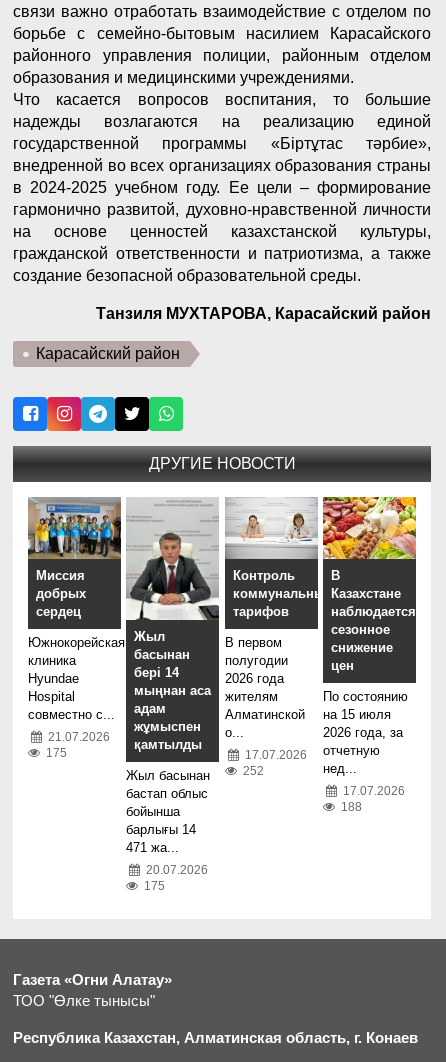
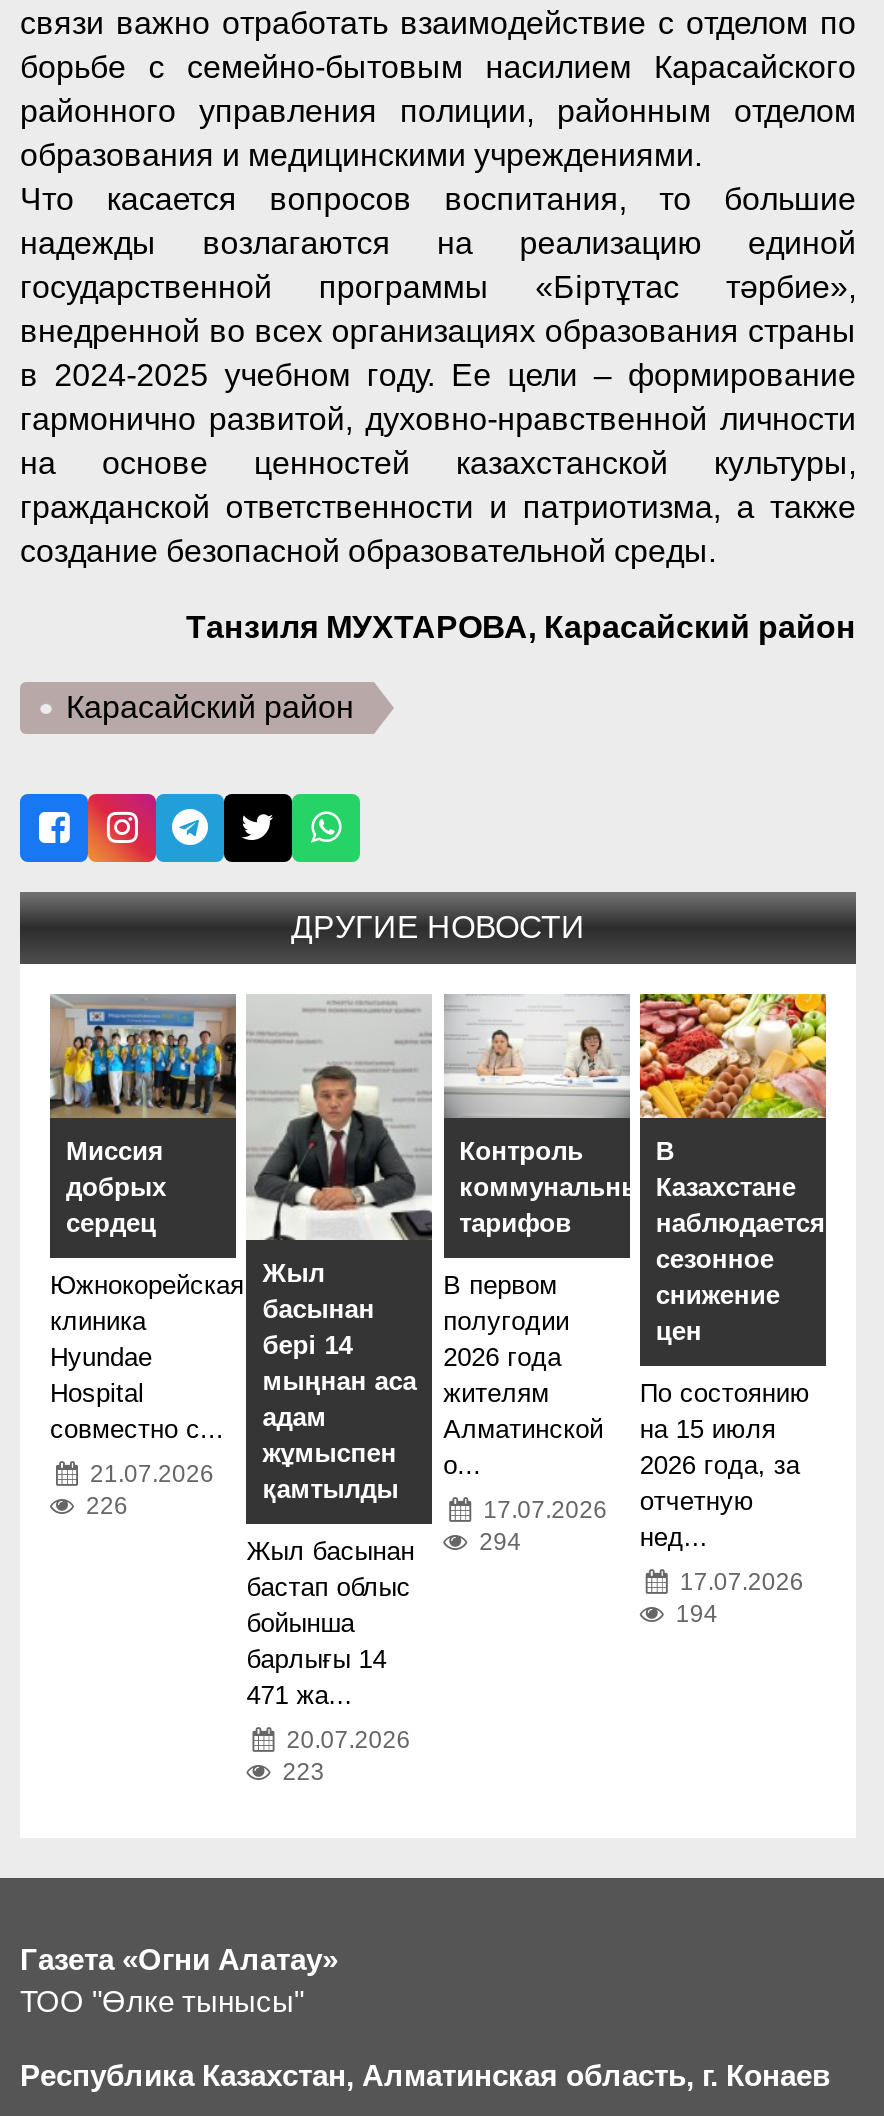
- 175
+ 226

- 252
+ 294

- 188
+ 194

- 175
+ 223
